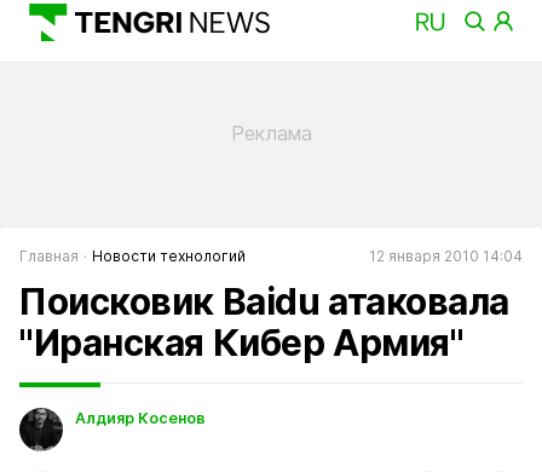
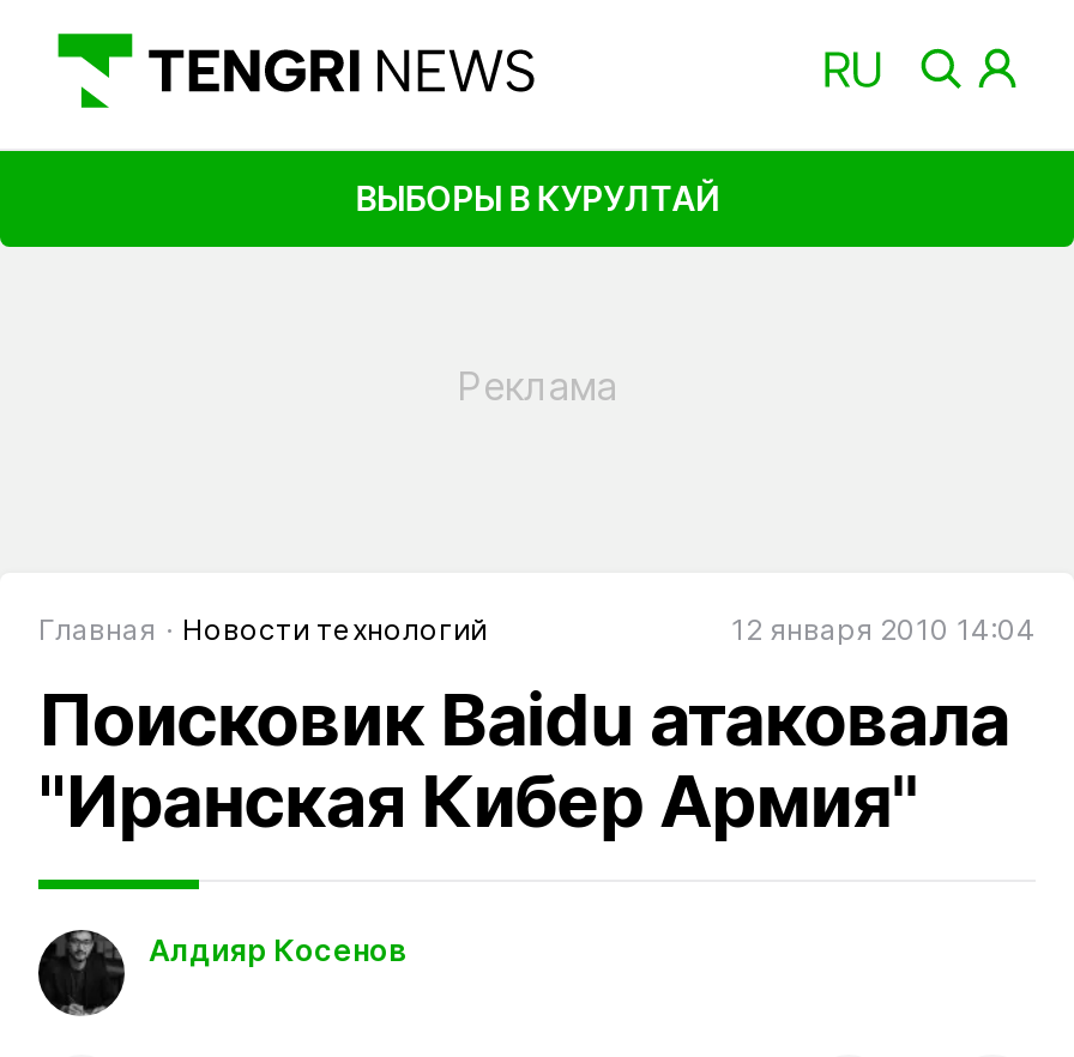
+ ВЫБОРЫ В КУРУЛТАЙ
